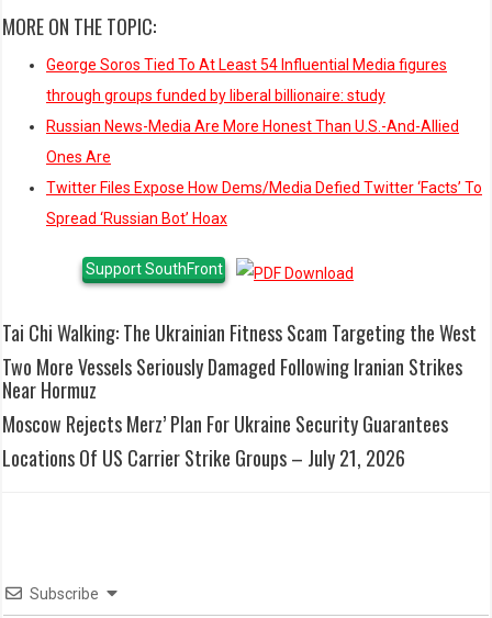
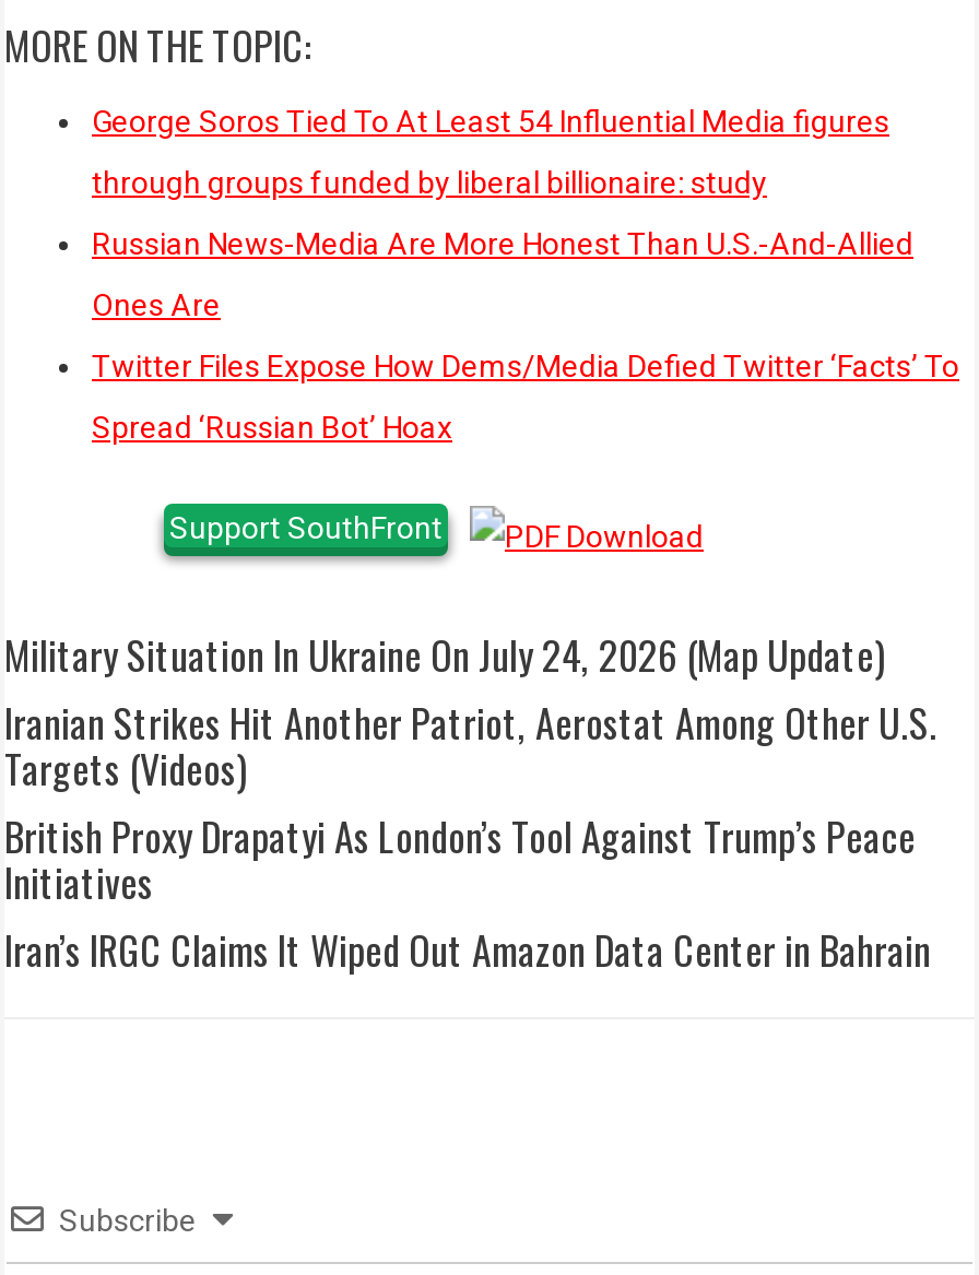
- Tai Chi Walking: The Ukrainian Fitness Scam Targeting the West
- Two More Vessels Seriously Damaged Following Iranian Strikes
- Near Hormuz
- Moscow Rejects Merz’ Plan For Ukraine Security Guarantees
- Locations Of US Carrier Strike Groups – July 21, 2026
+ Military Situation In Ukraine On July 24, 2026 (Map Update)
+ Iranian Strikes Hit Another Patriot, Aerostat Among Other U.S.
+ Targets (Videos)
+ British Proxy Drapatyi As London’s Tool Against Trump’s Peace
+ Initiatives
+ Iran’s IRGC Claims It Wiped Out Amazon Data Center in Bahrain
